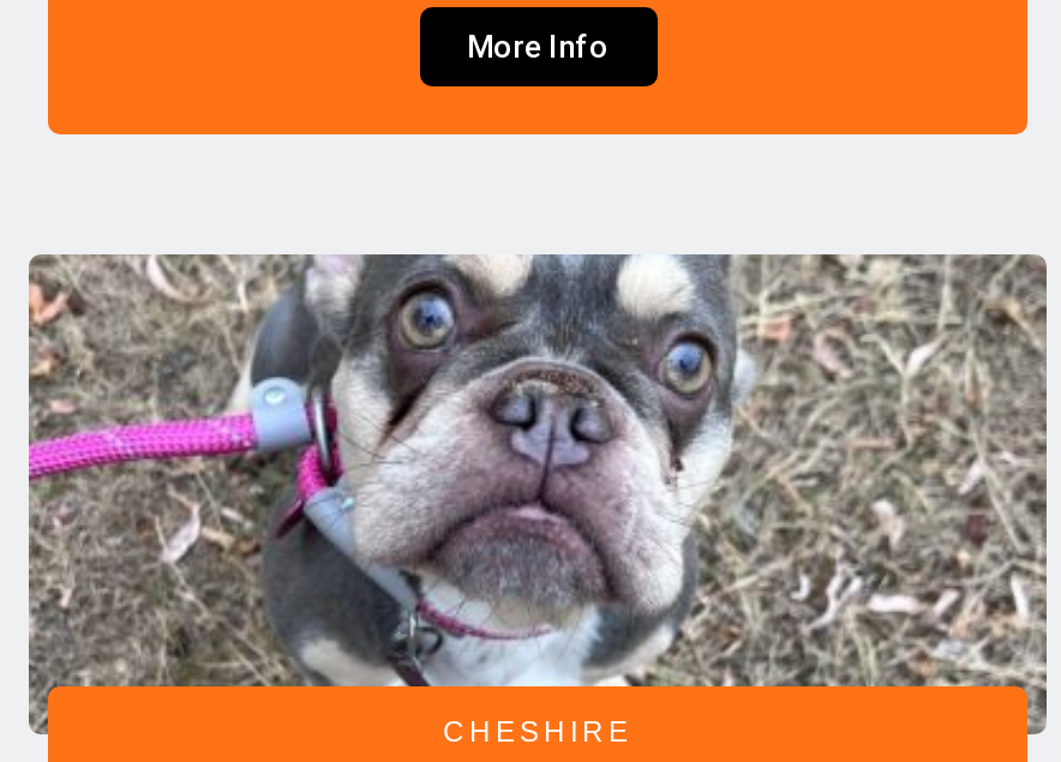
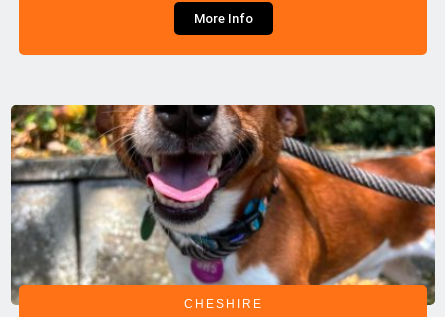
- [image]
+ [image]
